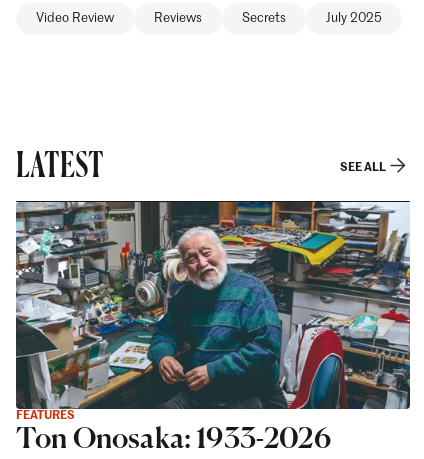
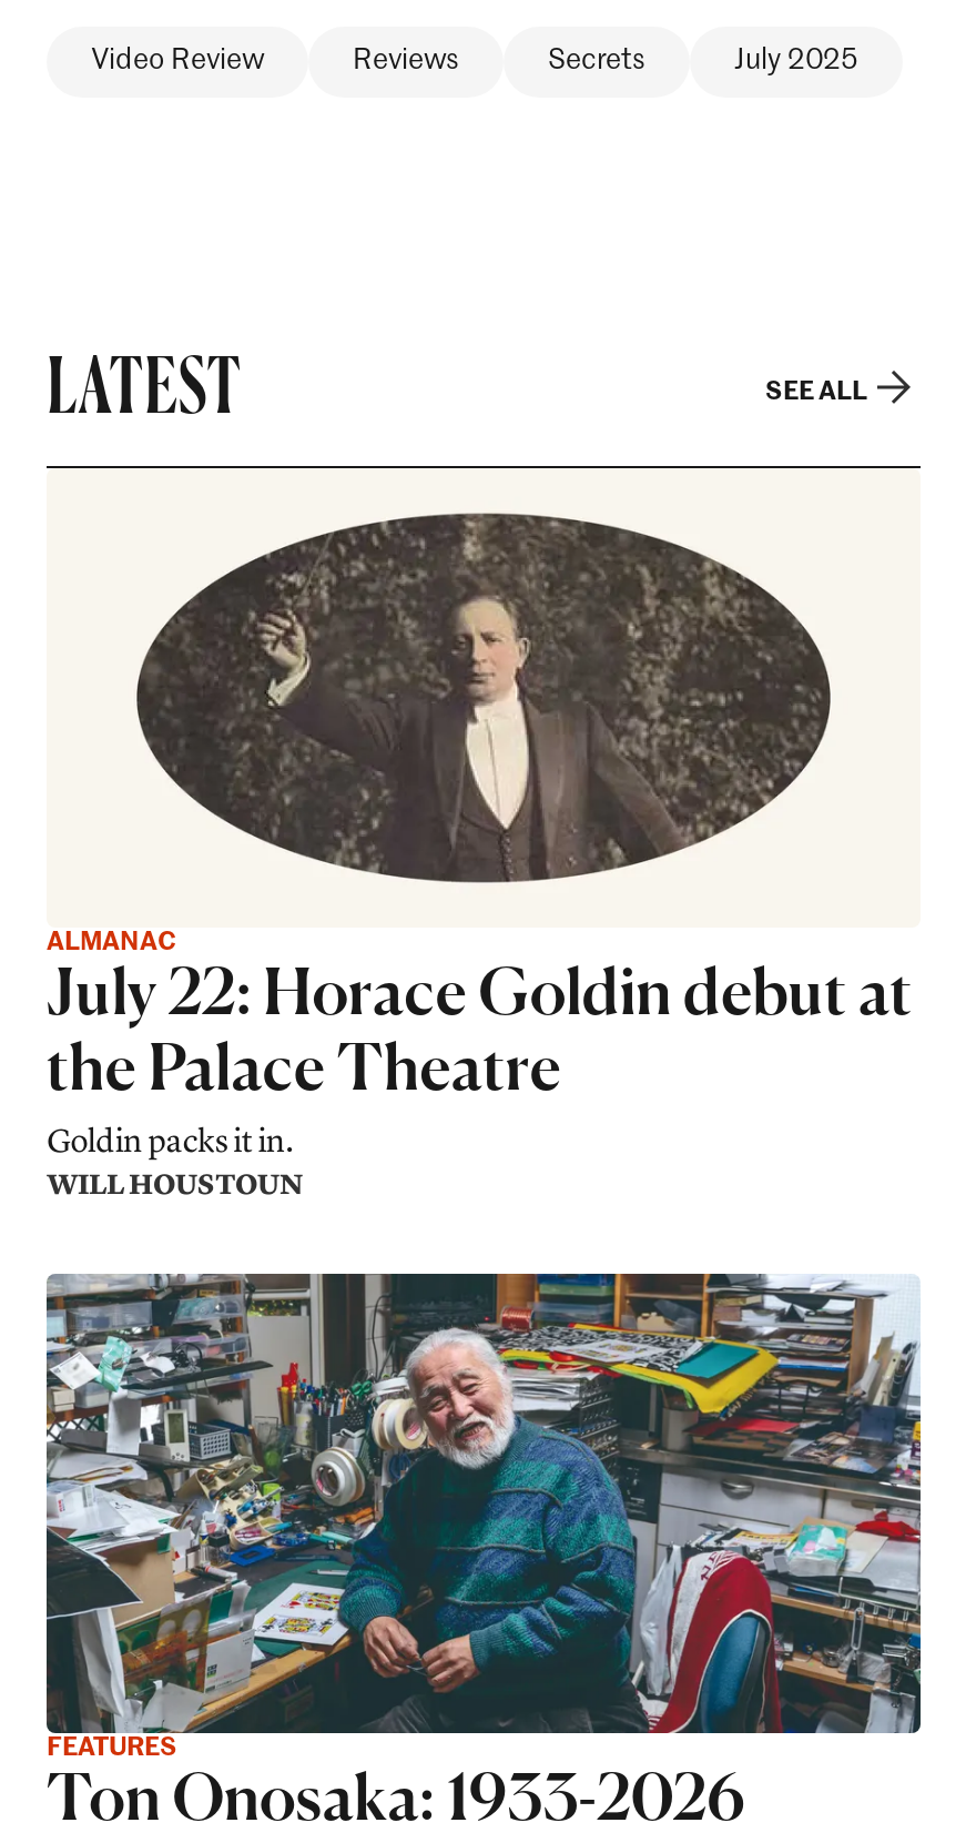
+ [image]
+ ALMANAC
+ July 22: Horace Goldin debut at
+ the Palace Theatre
+ Goldin packs it in.
+ WILL HOUSTOUN
